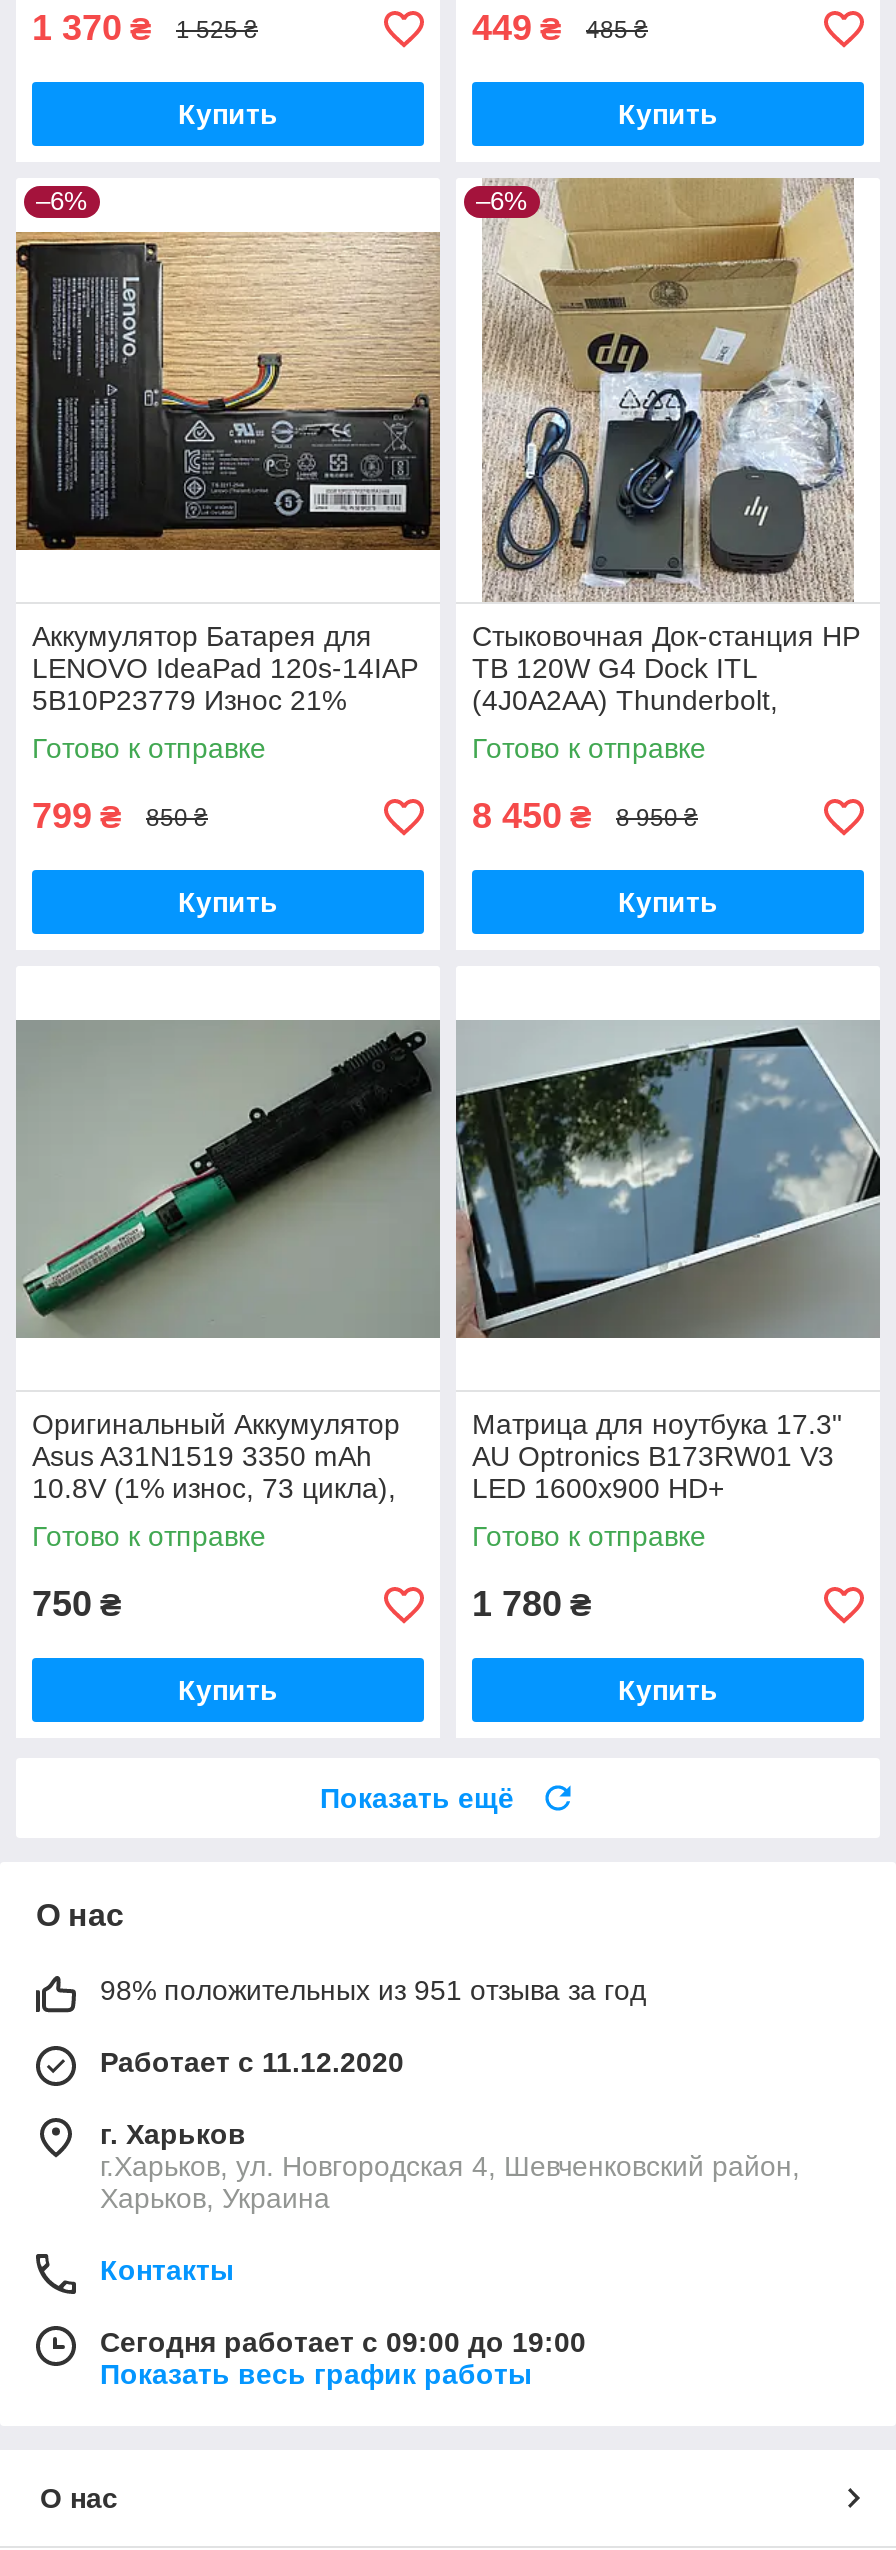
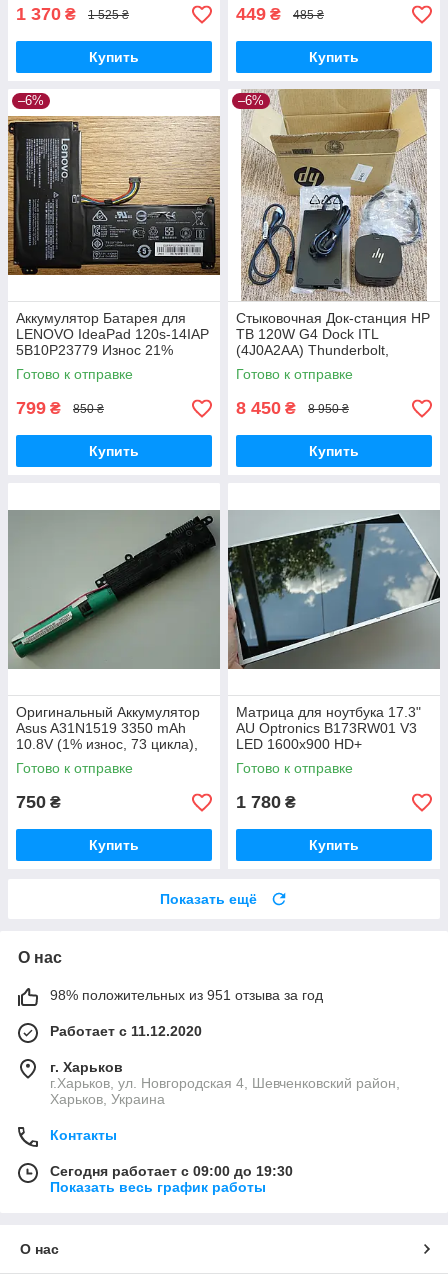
- Сегодня работает с 09:00 до 19:00
+ Сегодня работает с 09:00 до 19:30
